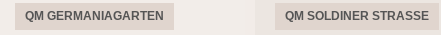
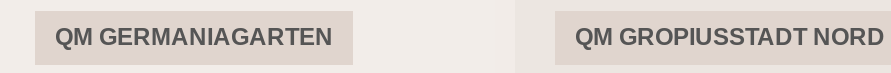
- QM SOLDINER STRASSE
+ QM GROPIUSSTADT NORD
